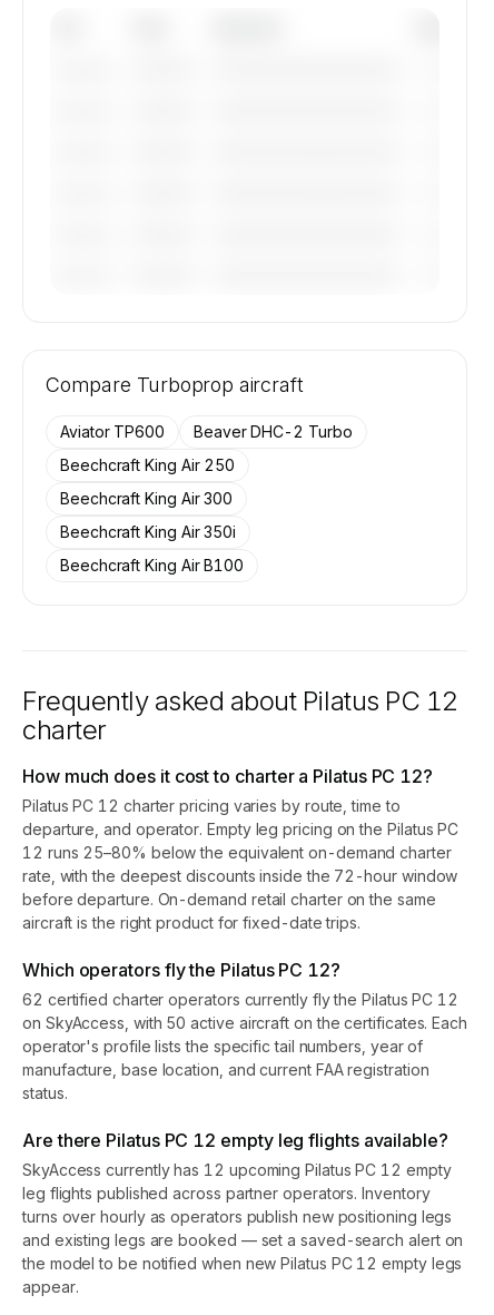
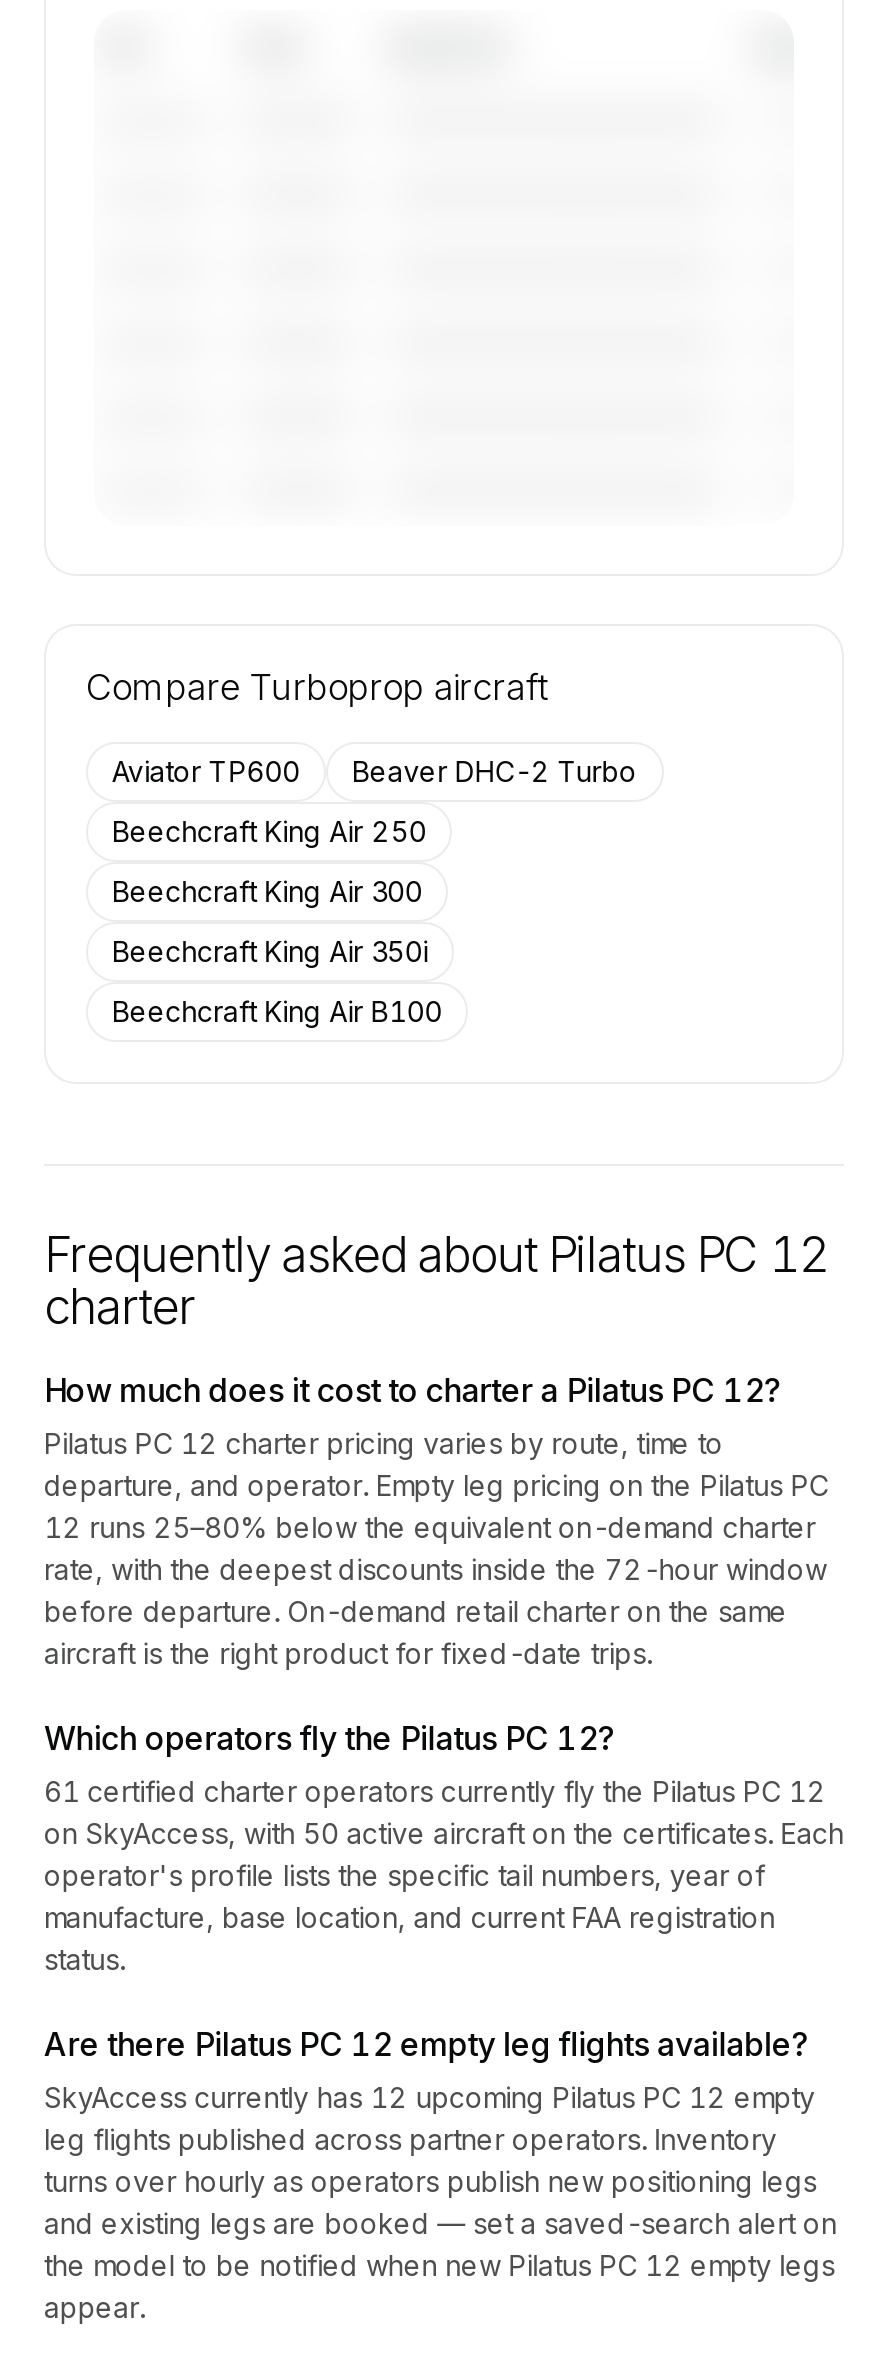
- 62 certified charter operators currently fly the Pilatus PC 12
+ 61 certified charter operators currently fly the Pilatus PC 12
